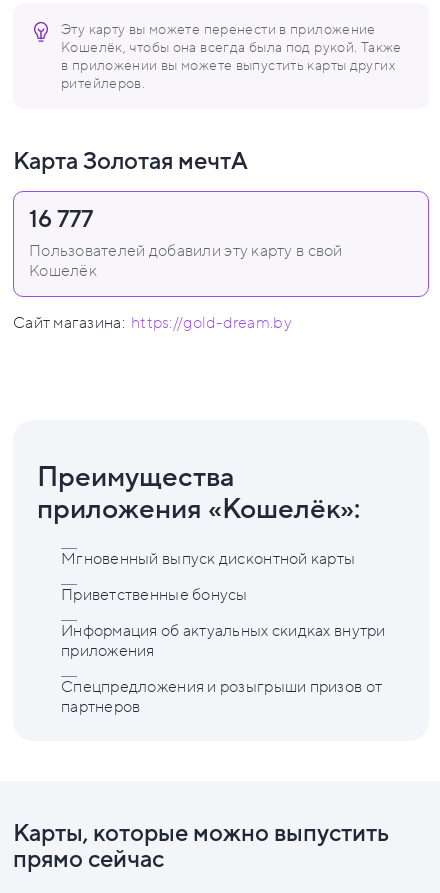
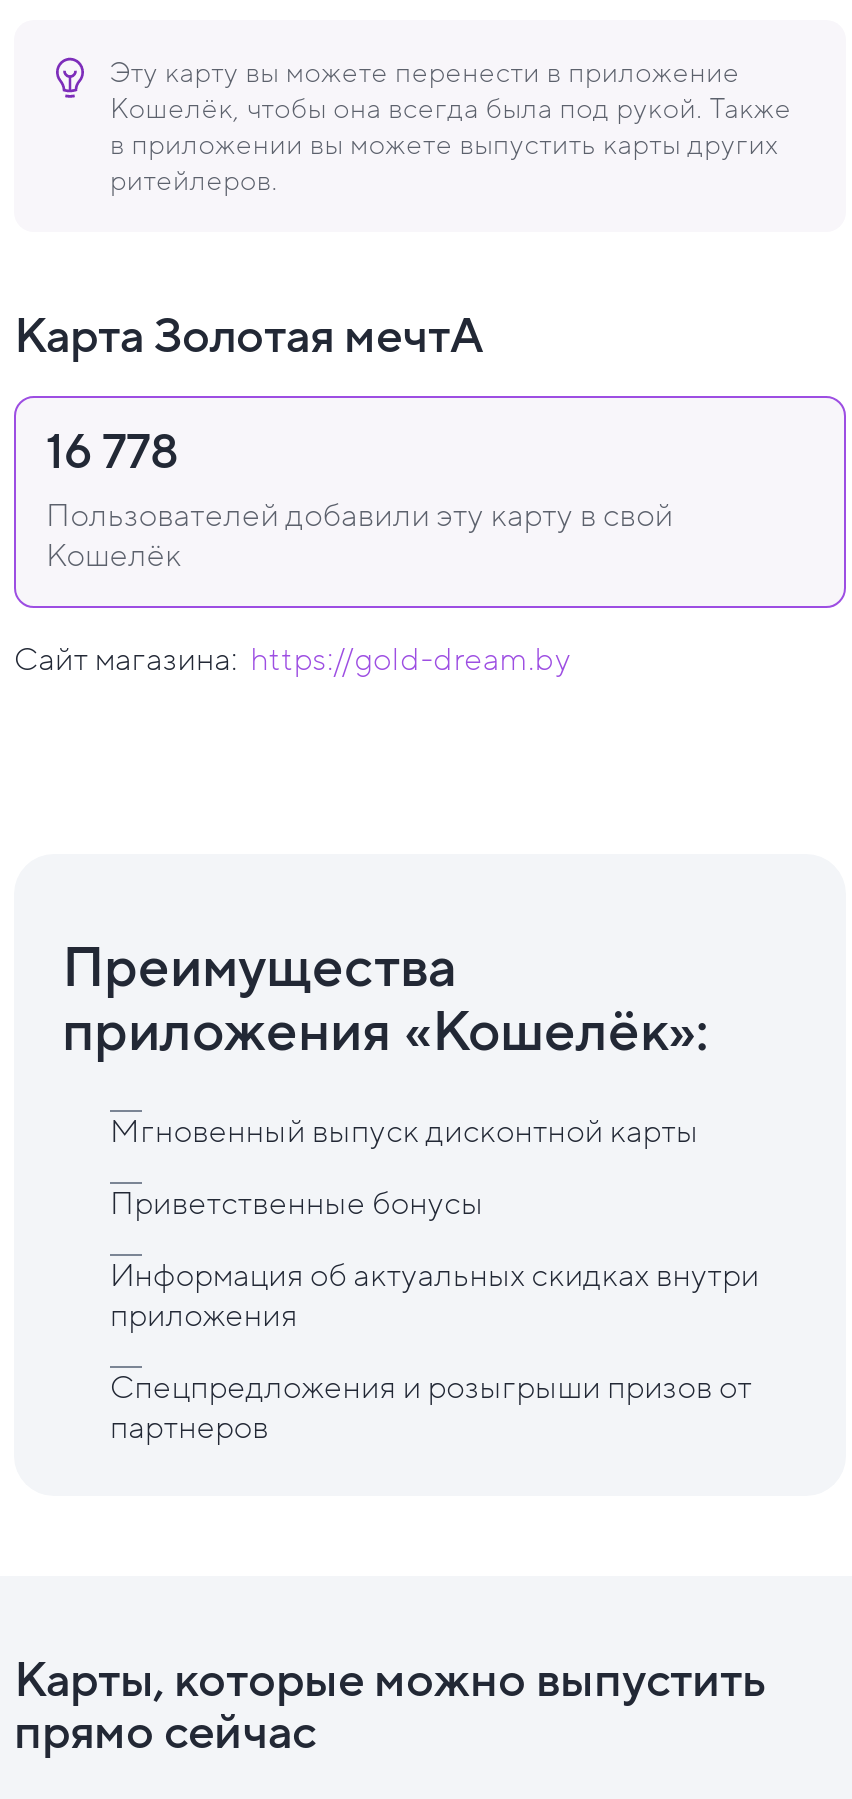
- 16 777
+ 16 778
